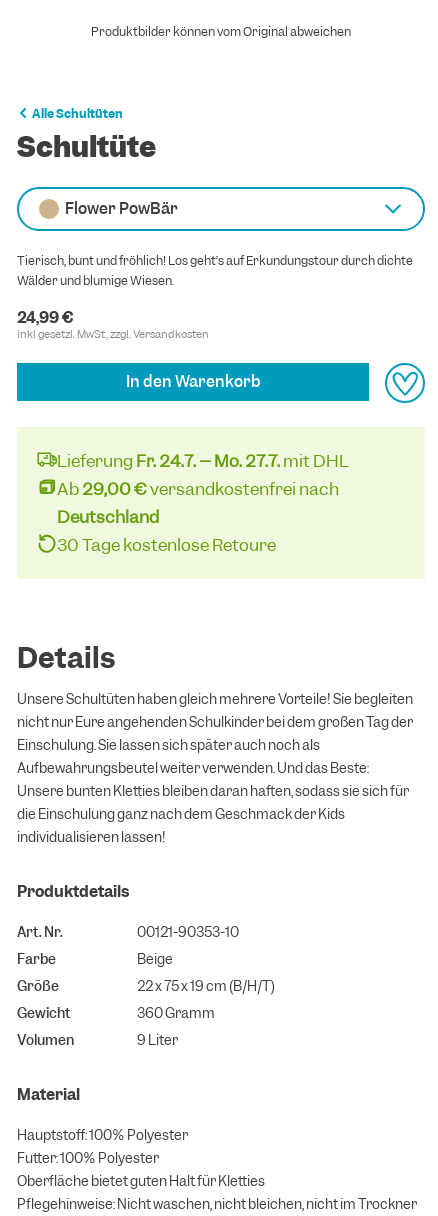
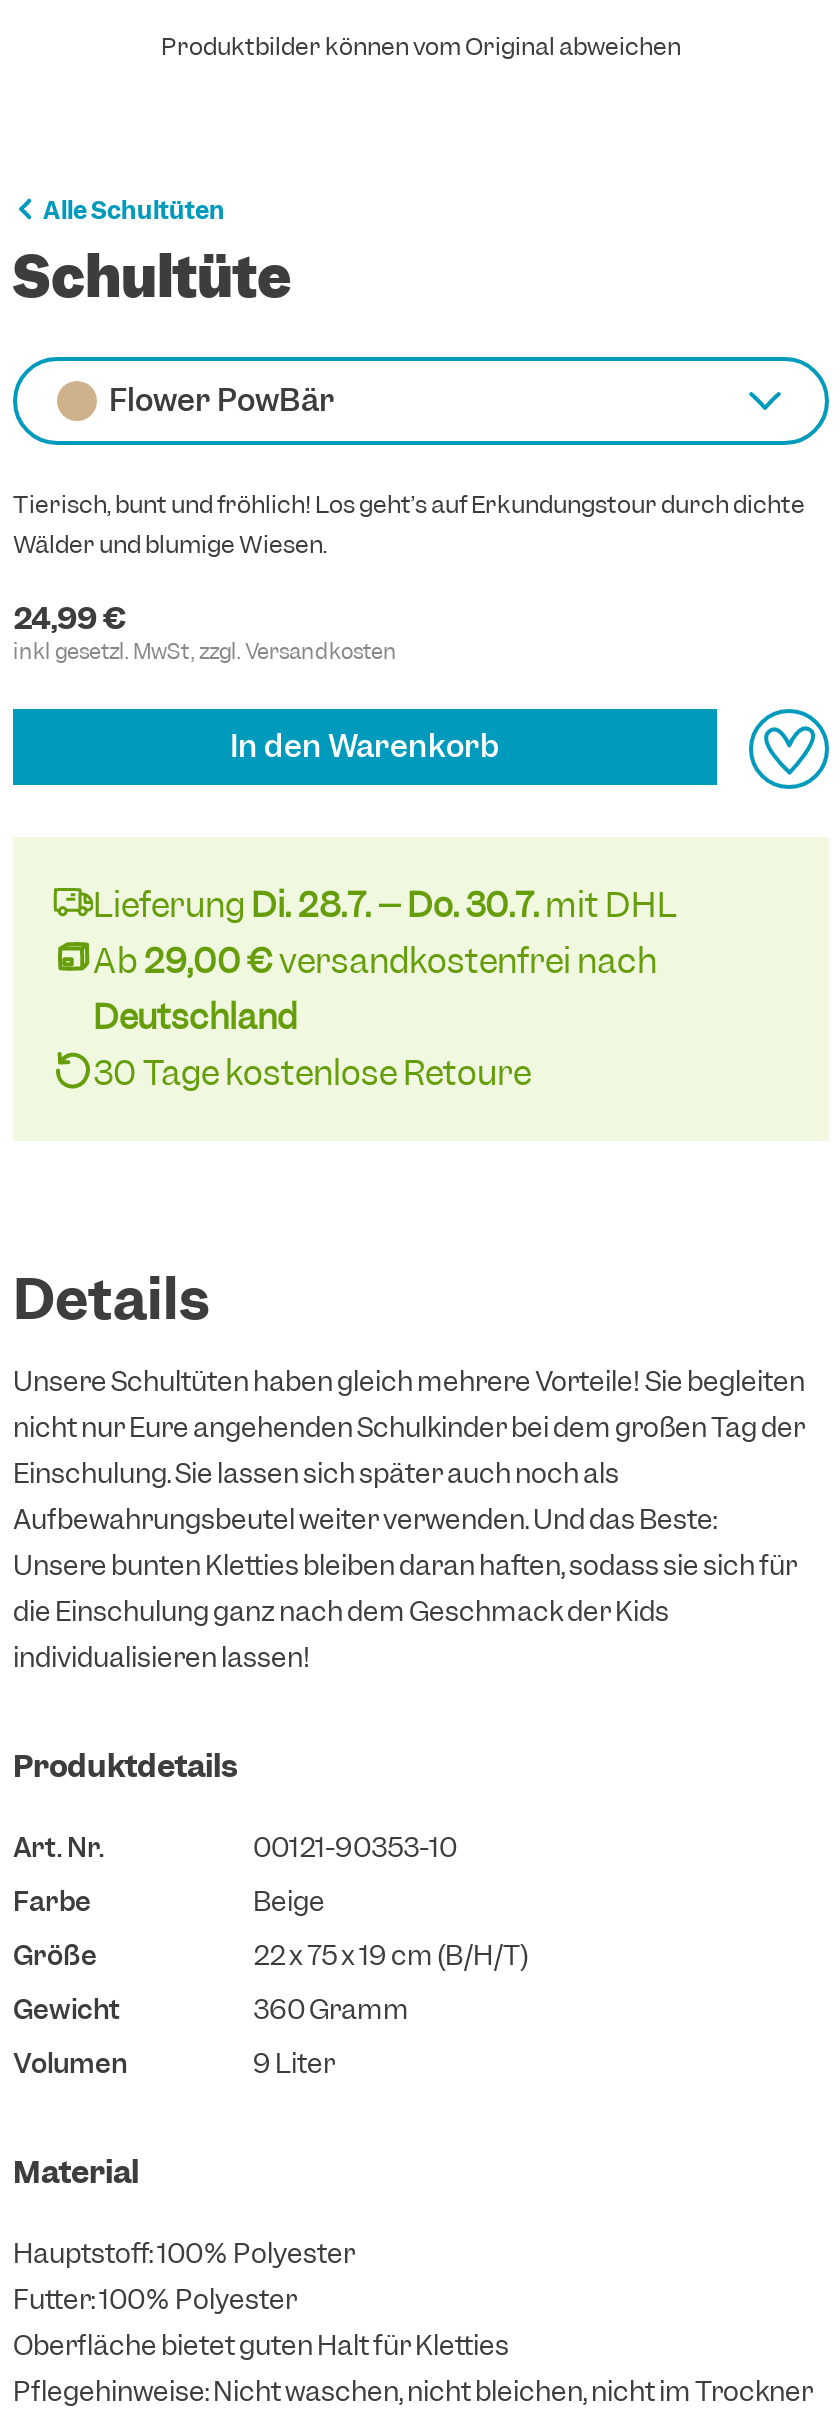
- Lieferung Fr. 24.7. – Mo. 27.7. mit DHL
+ Lieferung Di. 28.7. – Do. 30.7. mit DHL
